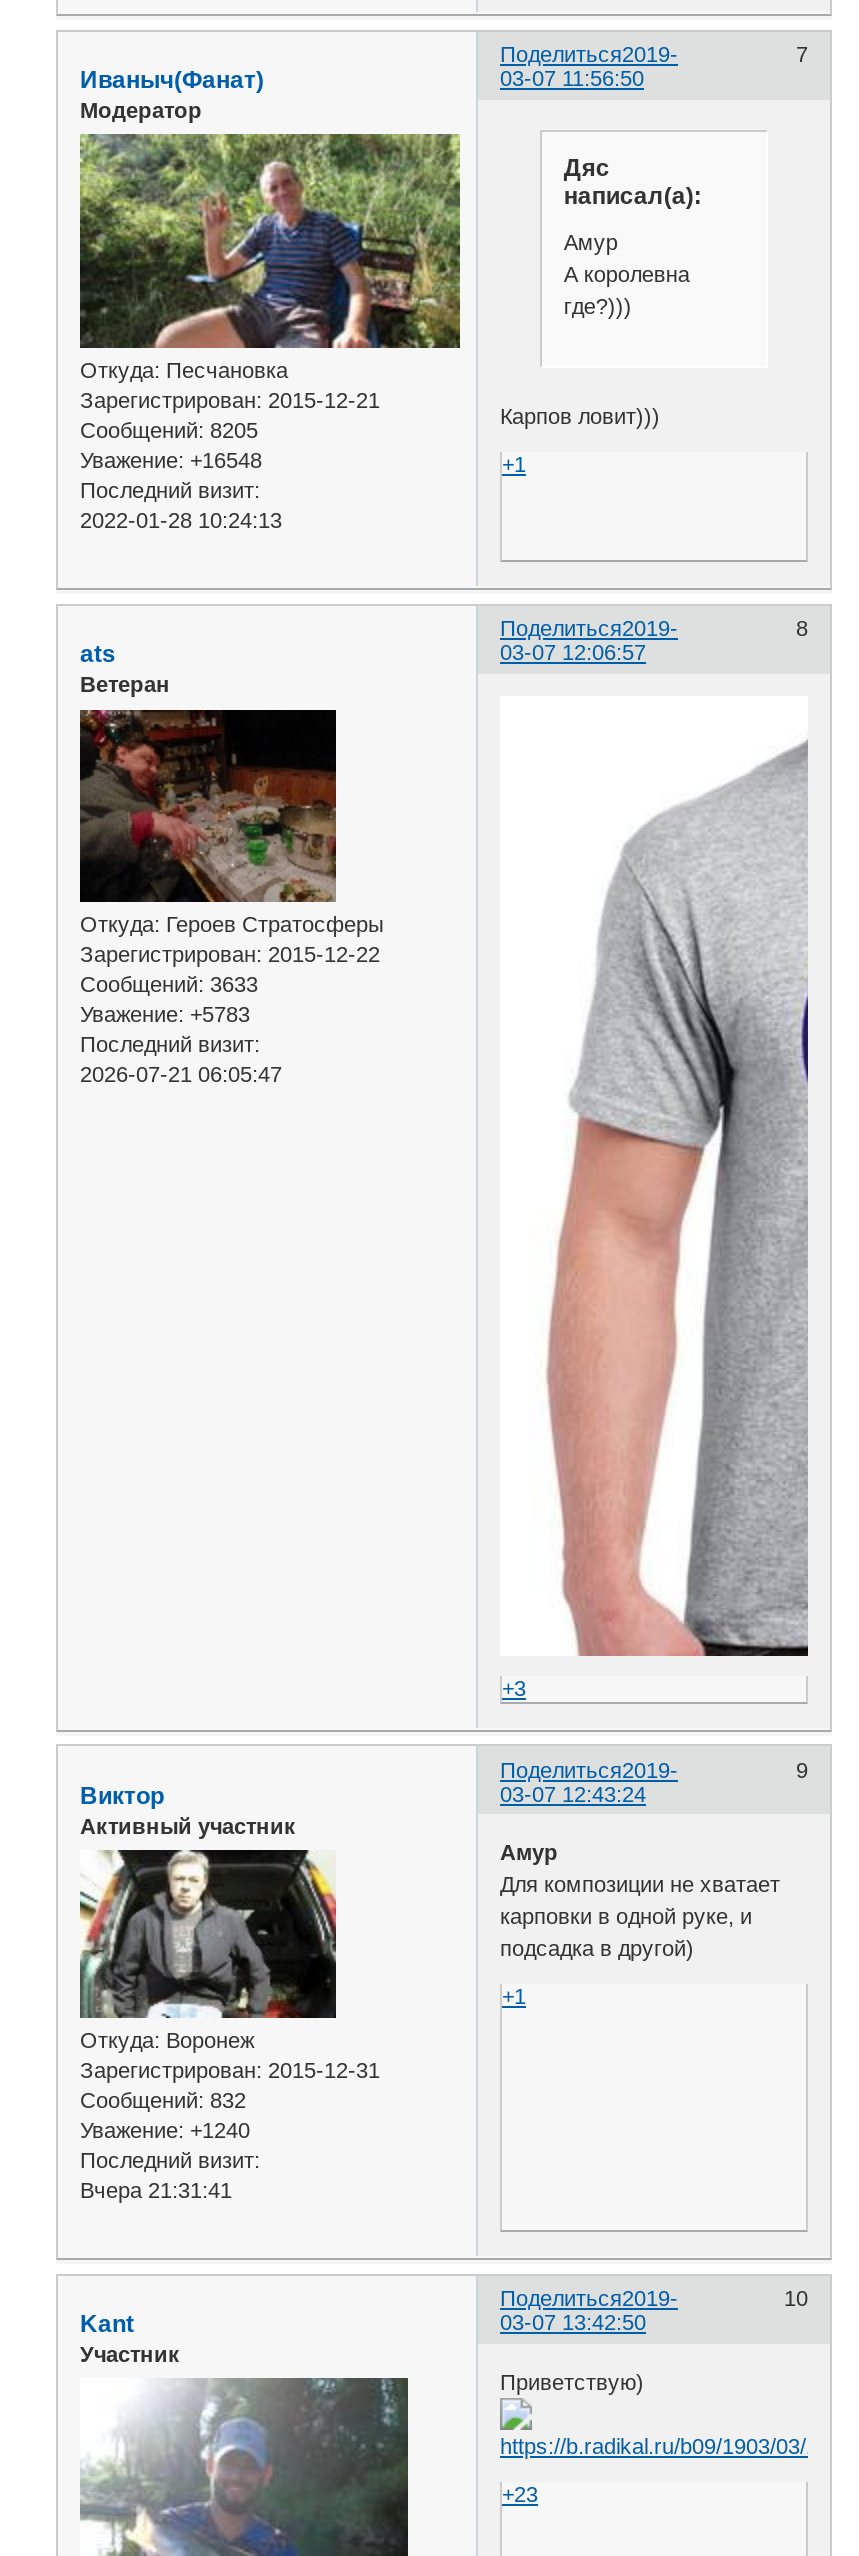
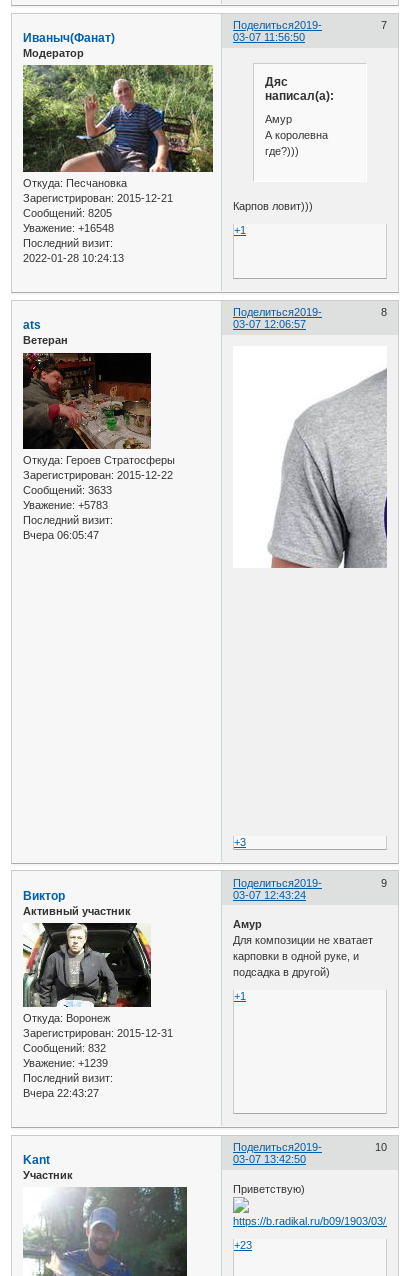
- 2026-07-21 06:05:47
+ Вчера 06:05:47

- [image]

- Уважение: +1240
+ Уважение: +1239

- Вчера 21:31:41
+ Вчера 22:43:27
